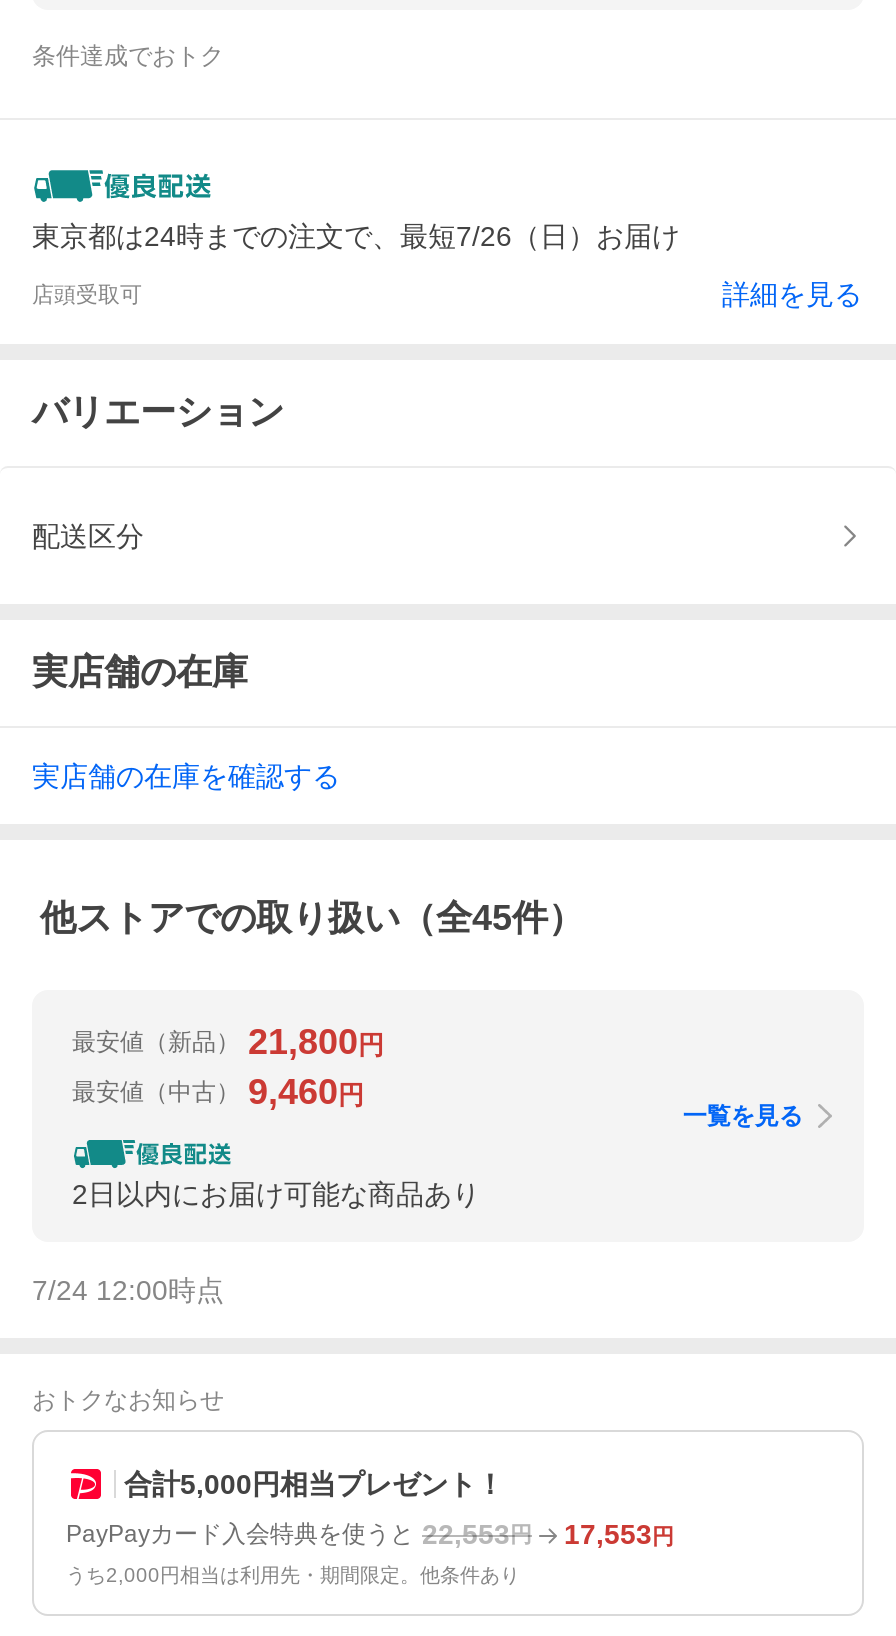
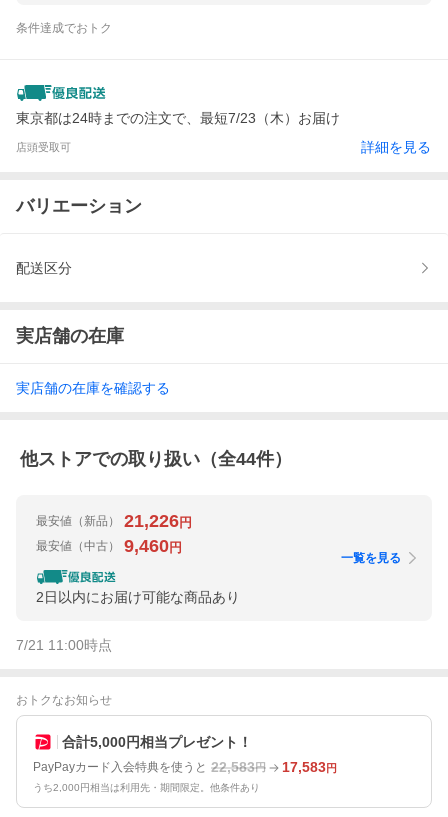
- 東京都は24時までの注文で、最短7/26（日）お届け
+ 東京都は24時までの注文で、最短7/23（木）お届け

- 他ストアでの取り扱い（全45件）
+ 他ストアでの取り扱い（全44件）

- 最安値（新品） 21,800円
+ 最安値（新品） 21,226円

- 7/24 12:00時点
+ 7/21 11:00時点

- PayPayカード入会特典を使うと 22,553円
+ PayPayカード入会特典を使うと 22,583円

- 17,553円
+ 17,583円
